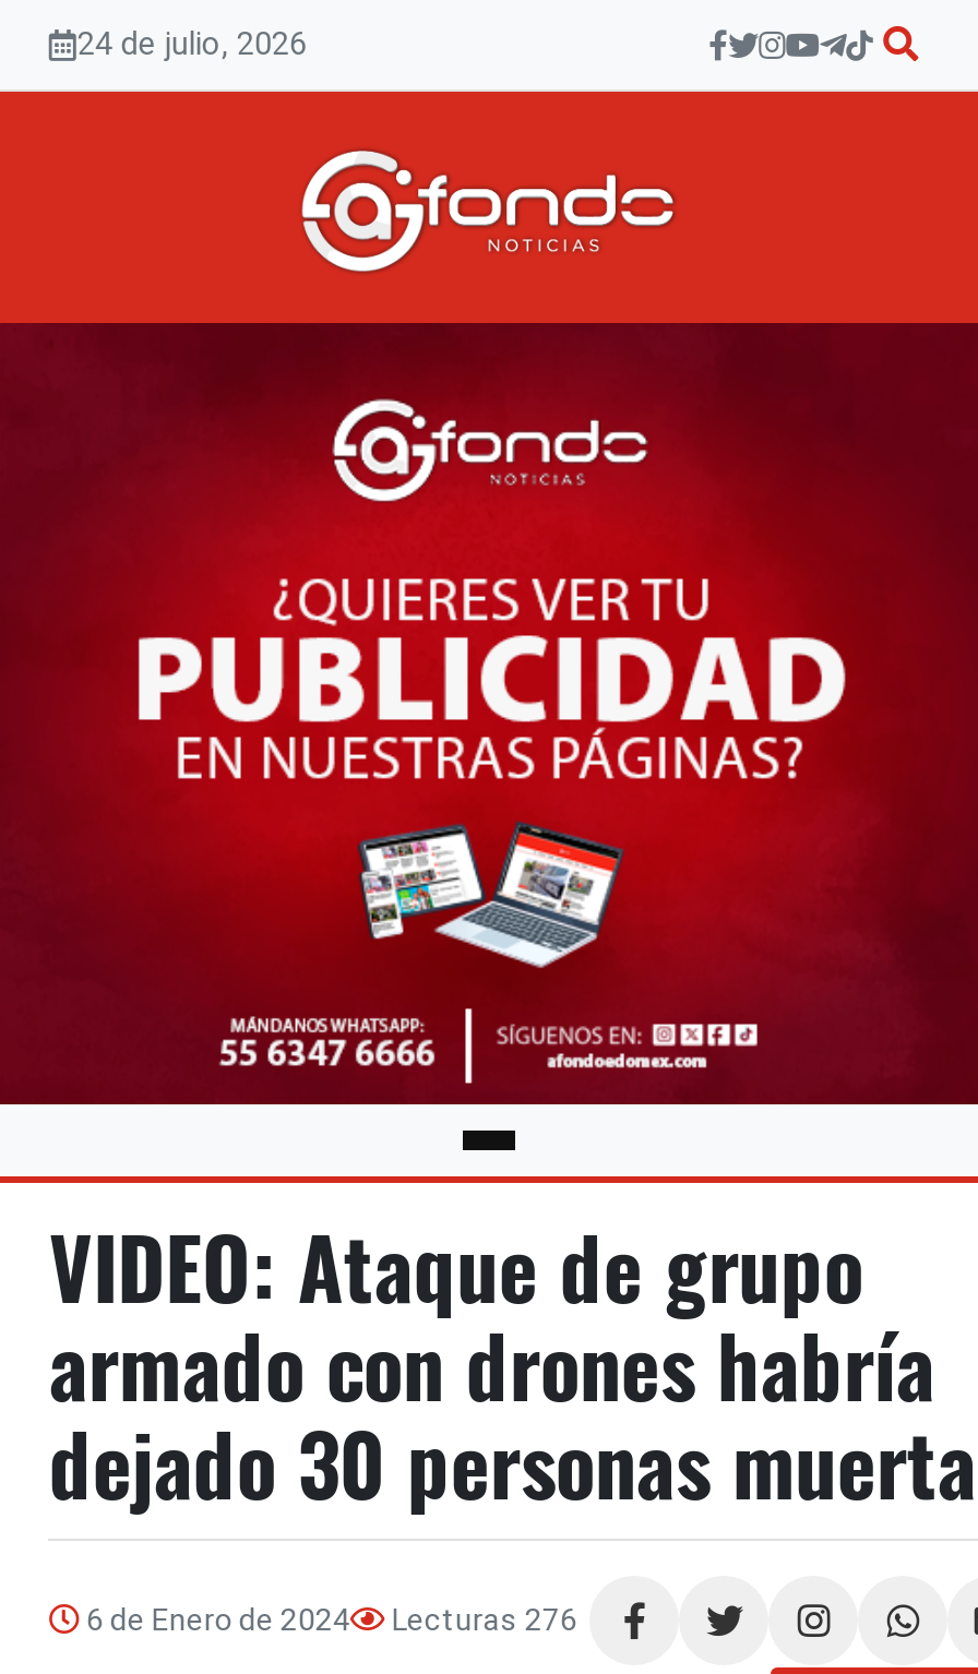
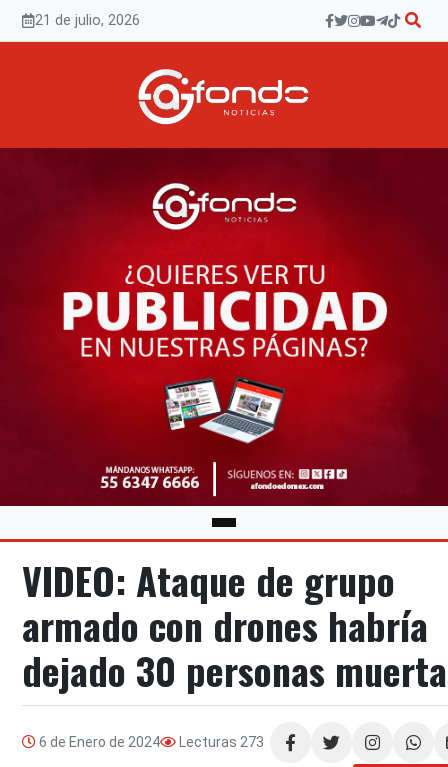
- 24 de julio, 2026
+ 21 de julio, 2026

- 6 de Enero de 2024 Lecturas 276
+ 6 de Enero de 2024 Lecturas 273
